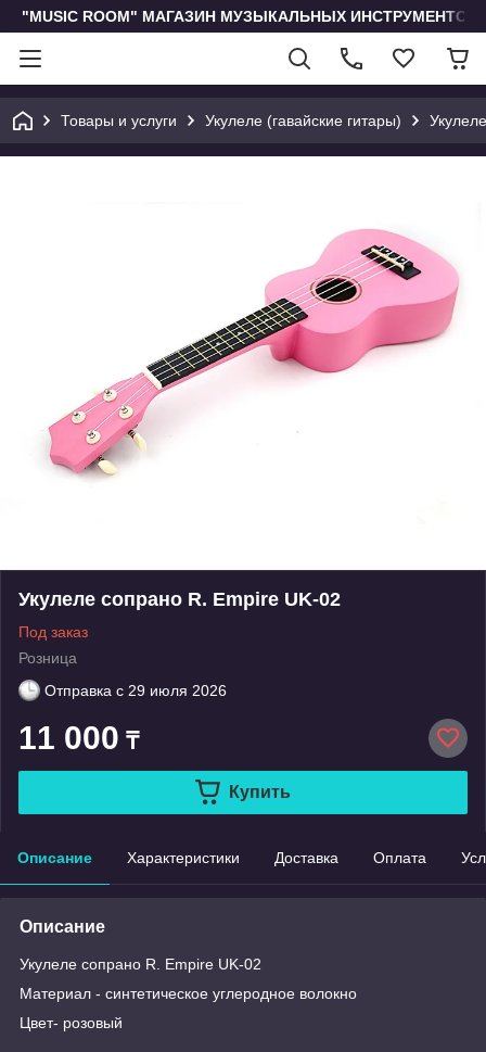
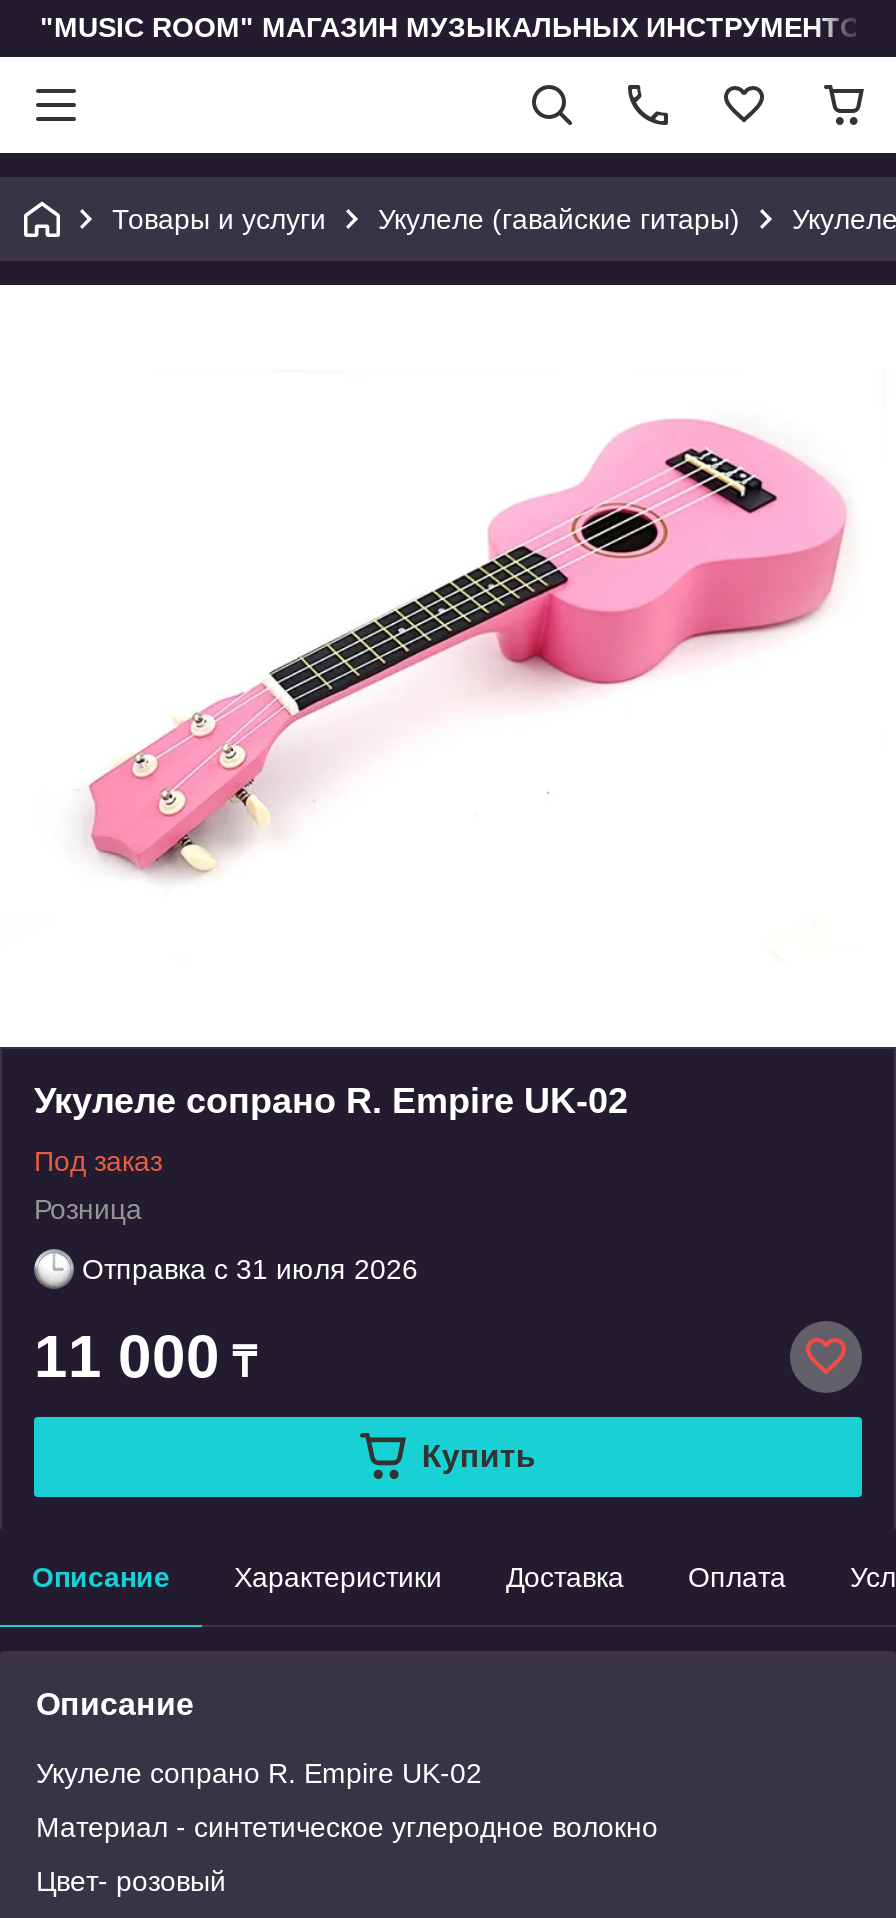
- Отправка с 29 июля 2026
+ Отправка с 31 июля 2026
